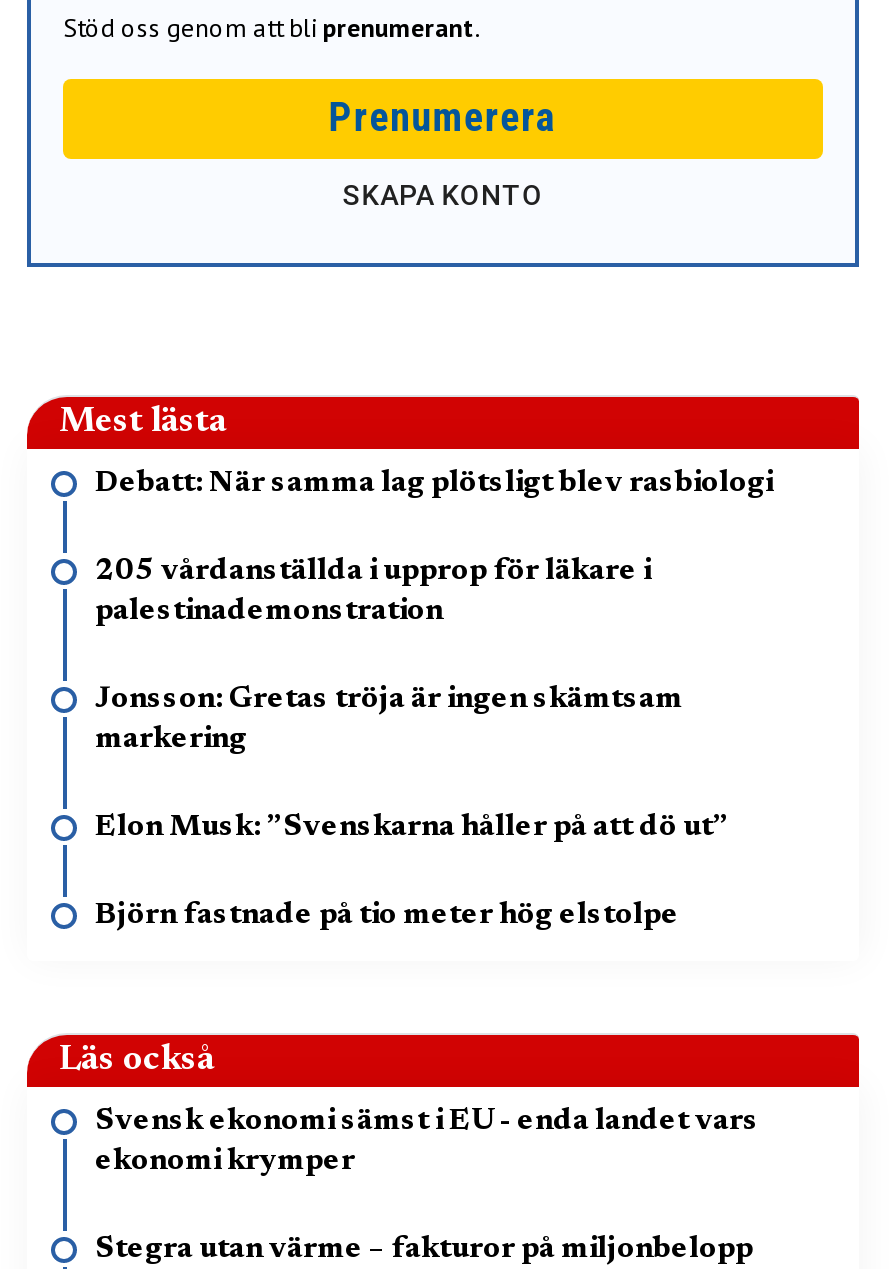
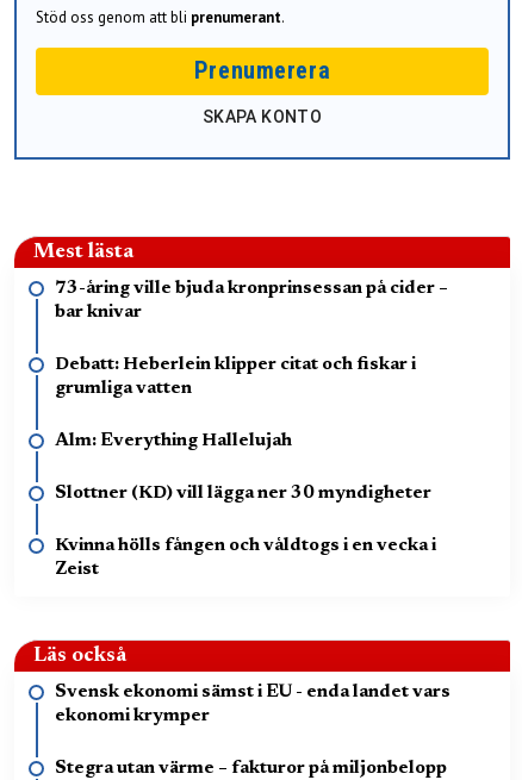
- Debatt: När samma lag plötsligt blev rasbiologi
+ 73-åring ville bjuda kronprinsessan på cider –
+ bar knivar

- 205 vårdanställda i upprop för läkare i
- palestinademonstration
+ Debatt: Heberlein klipper citat och fiskar i
+ grumliga vatten

- Jonsson: Gretas tröja är ingen skämtsam
- markering
+ Alm: Everything Hallelujah

- Elon Musk: ”Svenskarna håller på att dö ut”
+ Slottner (KD) vill lägga ner 30 myndigheter

- Björn fastnade på tio meter hög elstolpe
+ Kvinna hölls fången och våldtogs i en vecka i
+ Zeist
